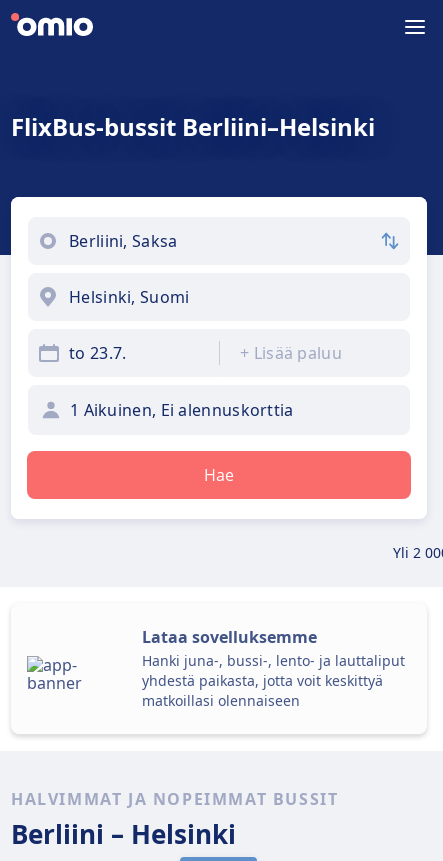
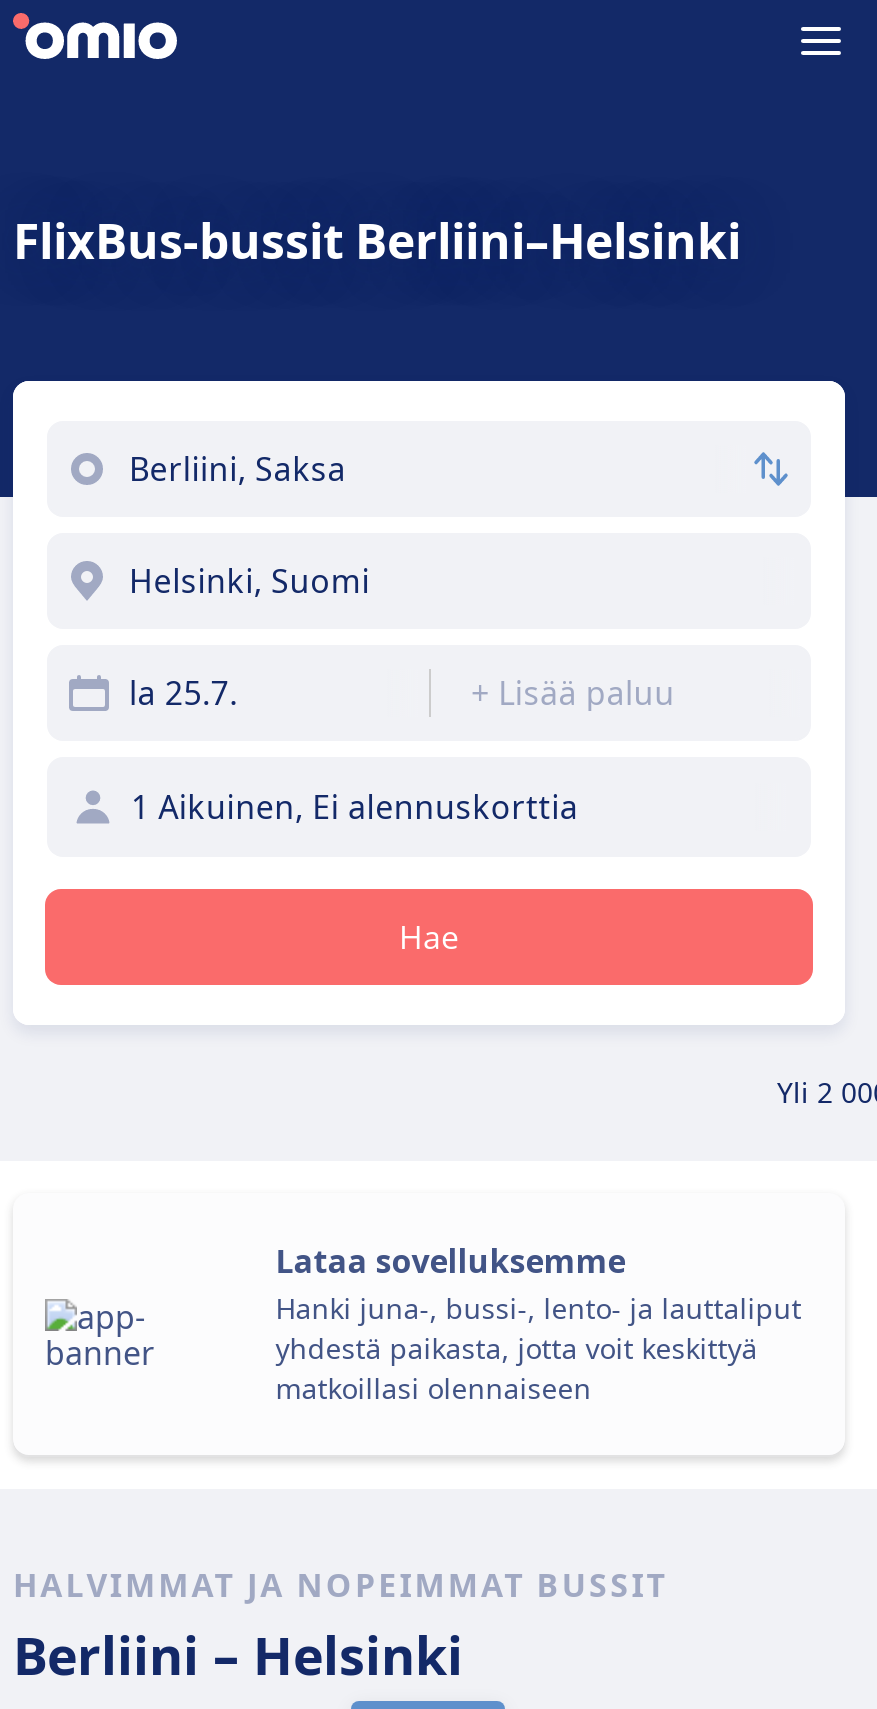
- to 23.7.
+ la 25.7.
